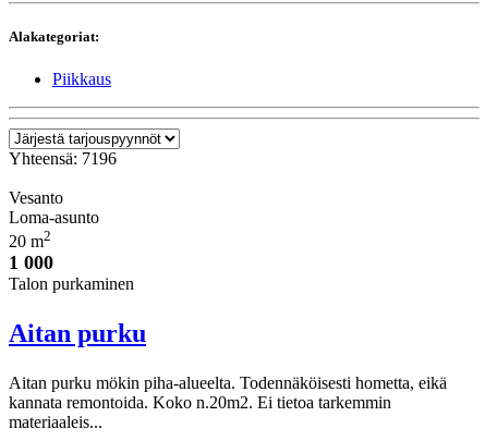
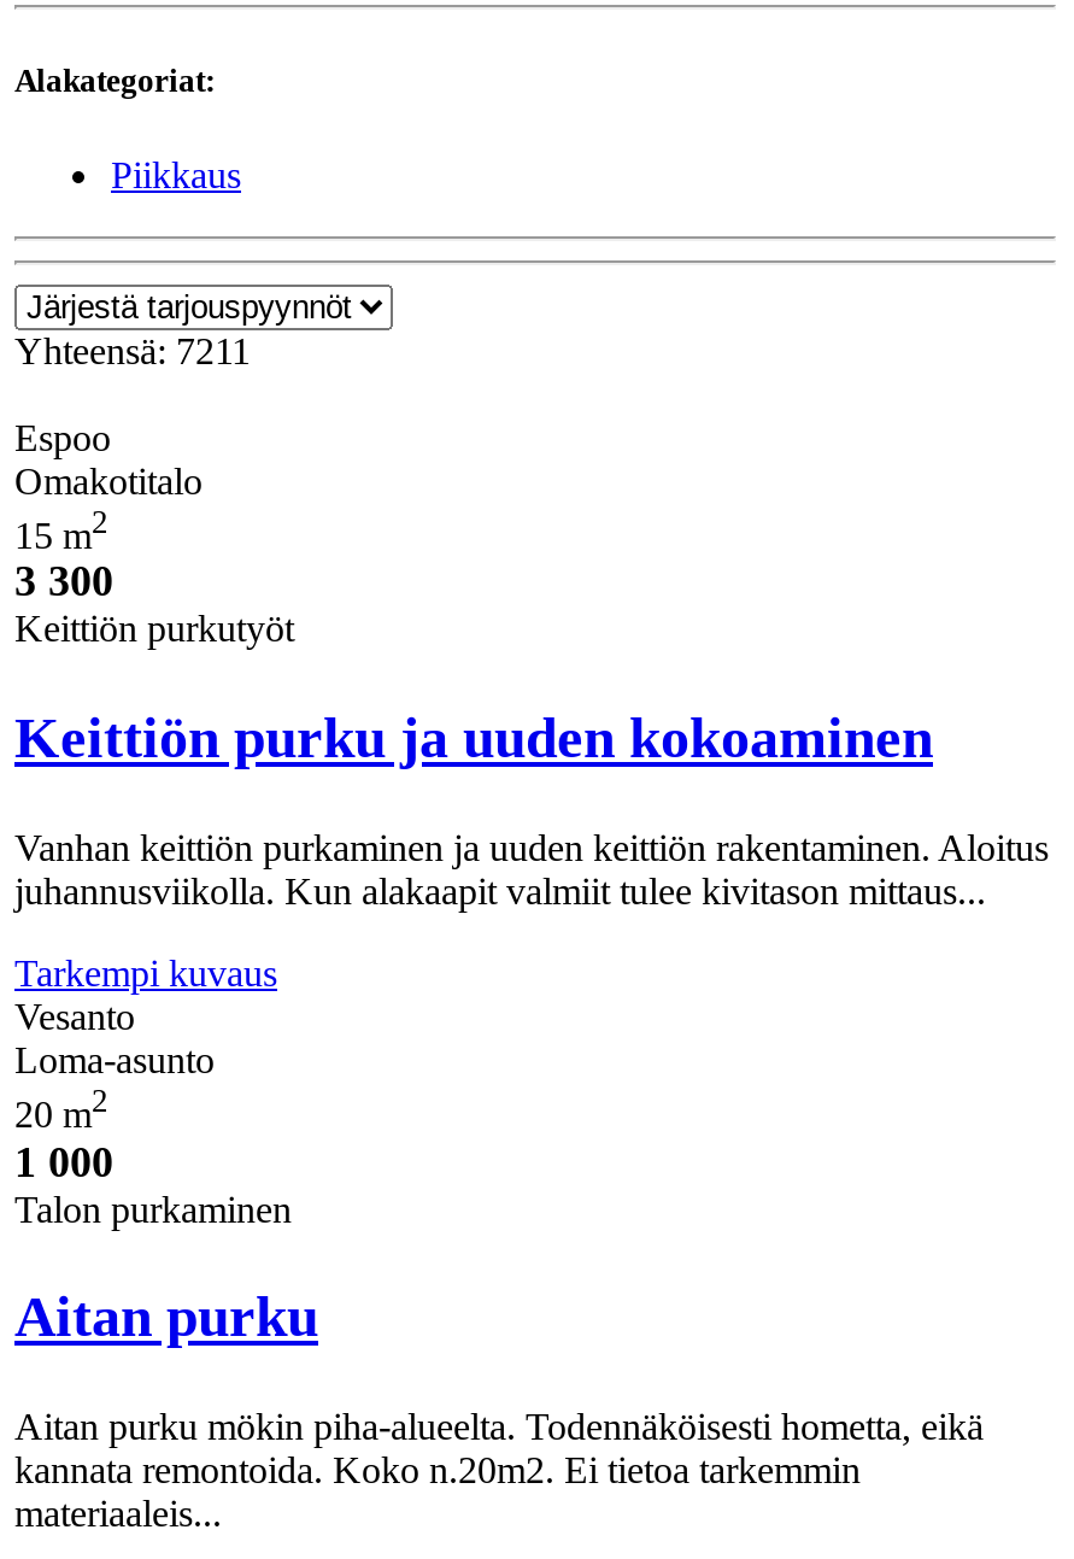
- Yhteensä: 7196
+ Yhteensä: 7211
+ Espoo
+ Omakotitalo
+ 15 m2
+ 3 300
+ Keittiön purkutyöt
+ Keittiön purku ja uuden kokoaminen
+ Vanhan keittiön purkaminen ja uuden keittiön rakentaminen. Aloitus
+ juhannusviikolla. Kun alakaapit valmiit tulee kivitason mittaus...
+ Tarkempi kuvaus
